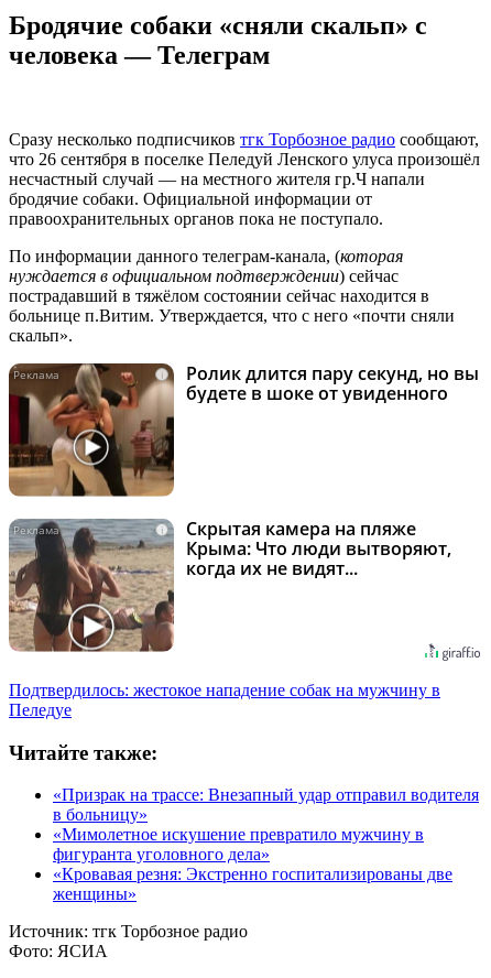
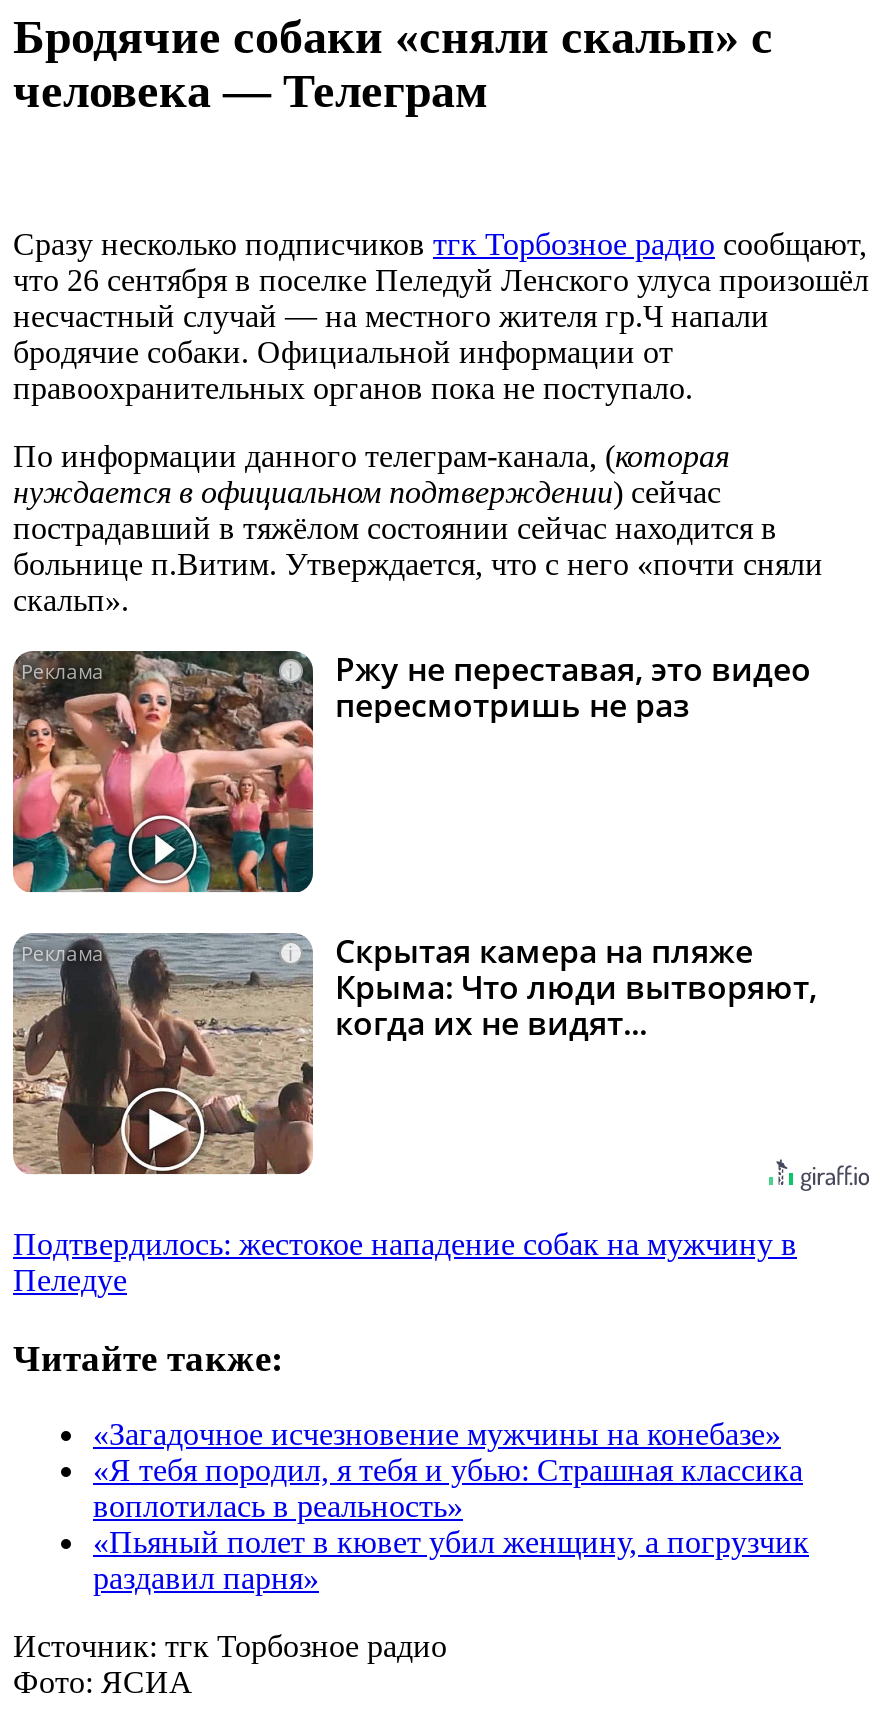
- [image]
- Ролик длится пару секунд, но вы
- будете в шоке от увиденного
+ [image]
+ Ржу не переставая, это видео
+ пересмотришь не раз

- «Призрак на трассе: Внезапный удар отправил водителя
- в больницу»
- «Мимолетное искушение превратило мужчину в
- фигуранта уголовного дела»
- «Кровавая резня: Экстренно госпитализированы две
- женщины»
+ «Загадочное исчезновение мужчины на конебазе»
+ «Я тебя породил, я тебя и убью: Страшная классика
+ воплотилась в реальность»
+ «Пьяный полет в кювет убил женщину, а погрузчик
+ раздавил парня»
